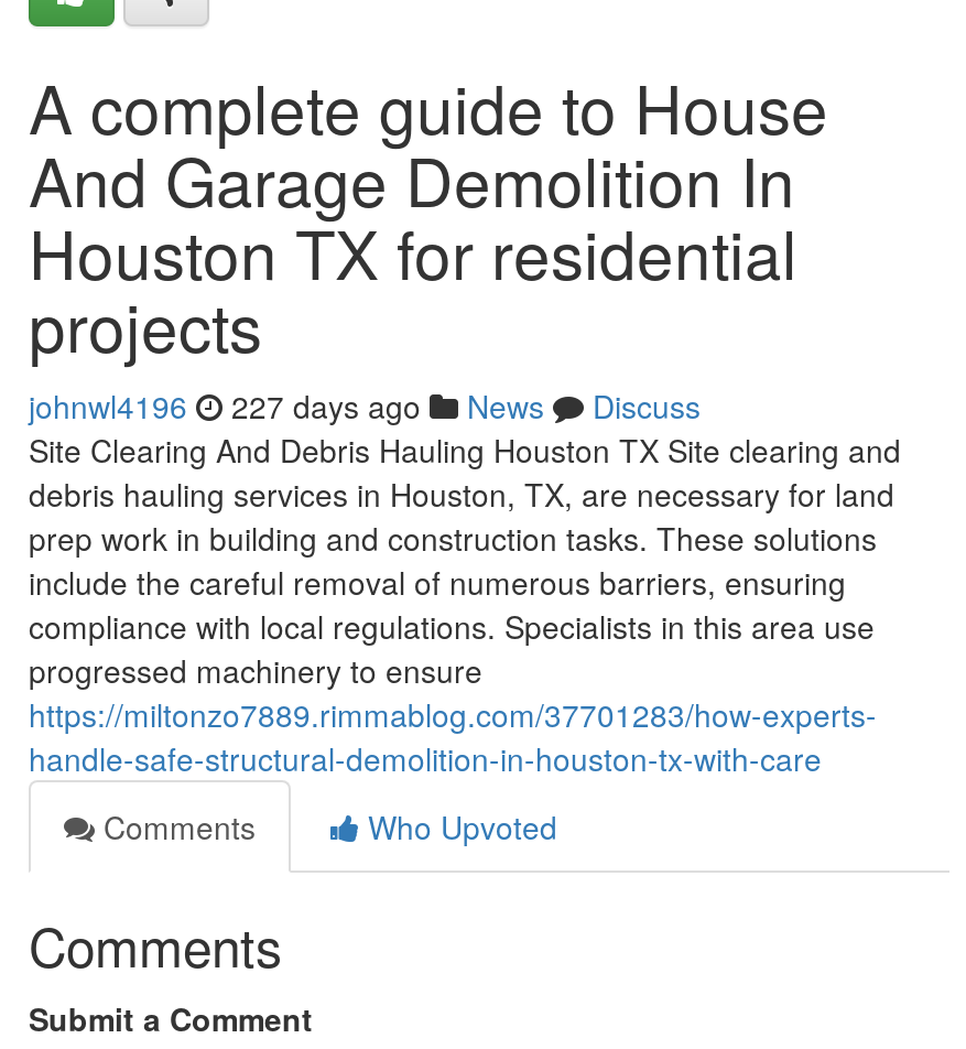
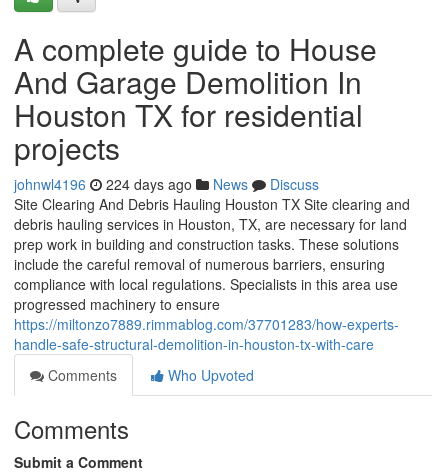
- johnwl4196 227 days ago News Discuss
+ johnwl4196 224 days ago News Discuss
